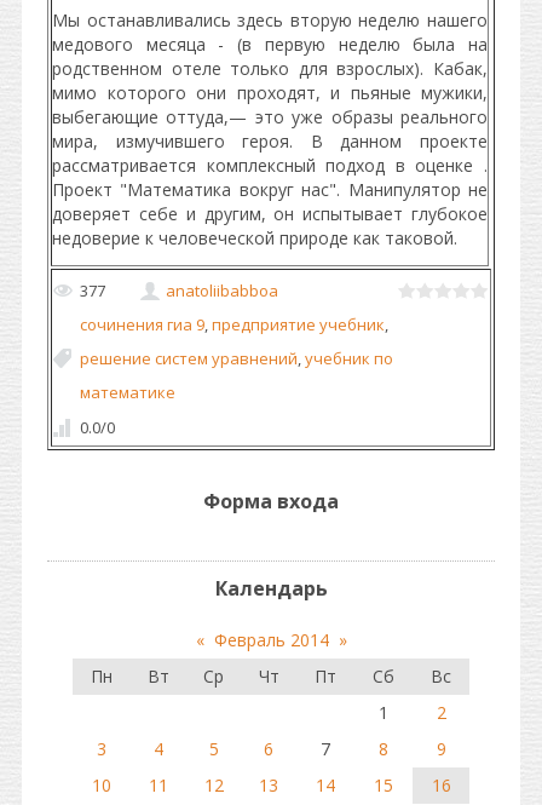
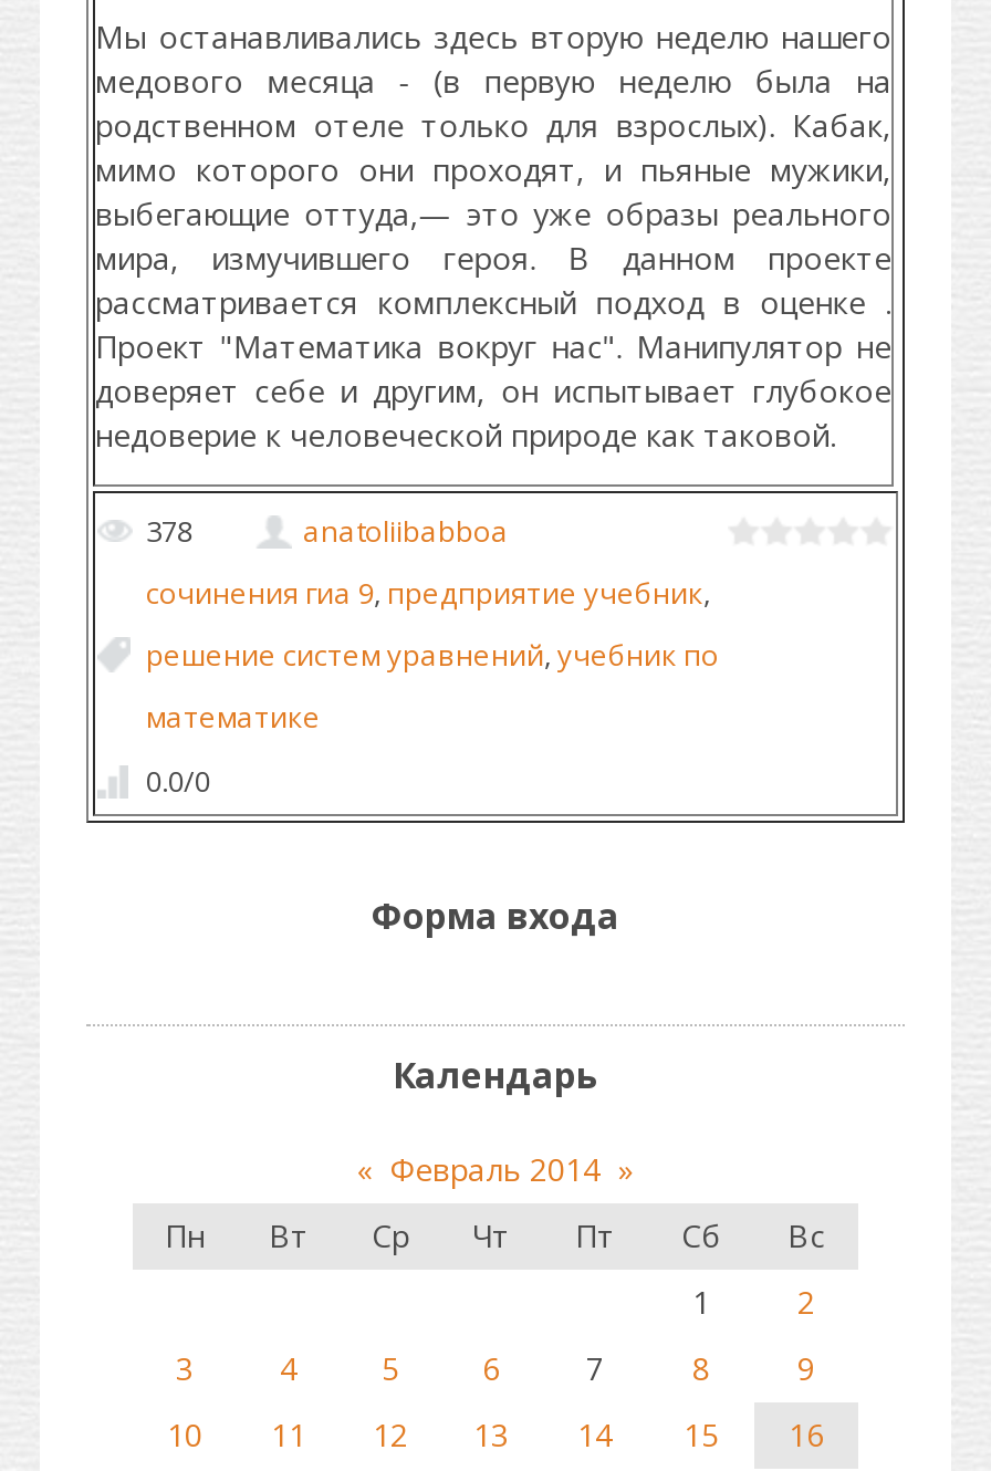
- 377
+ 378
